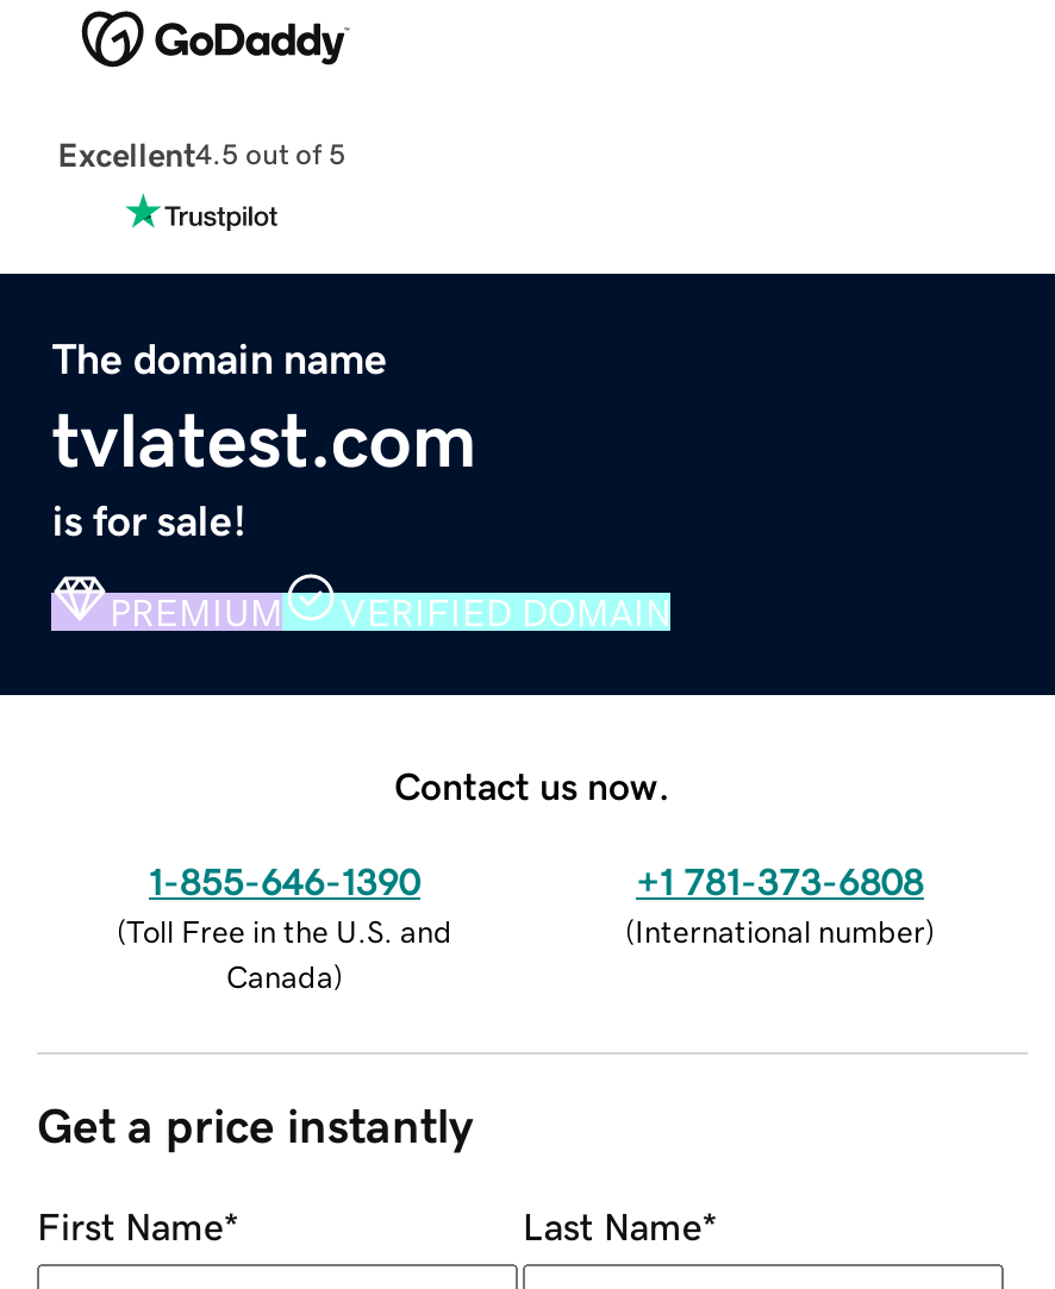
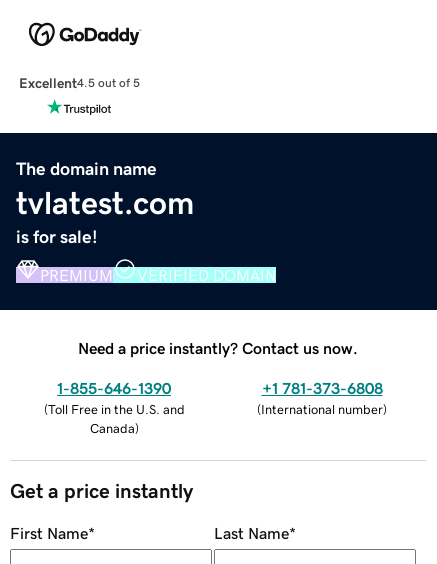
- Contact us now.
+ Need a price instantly? Contact us now.
